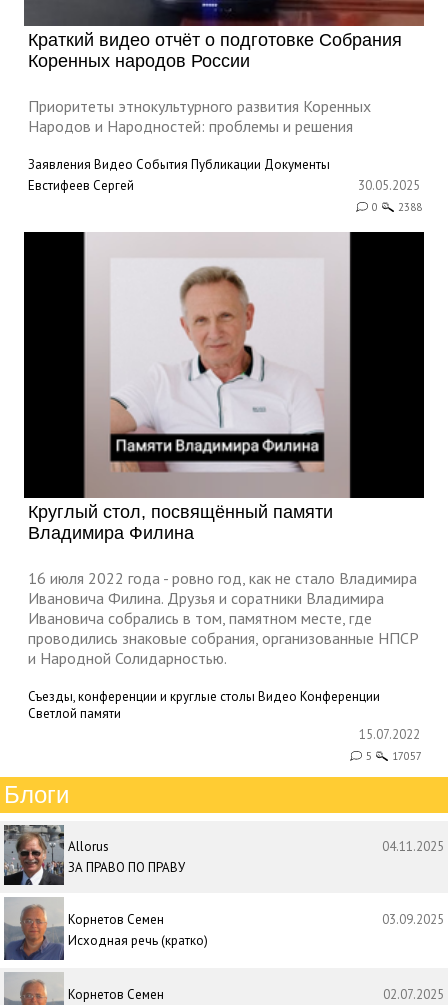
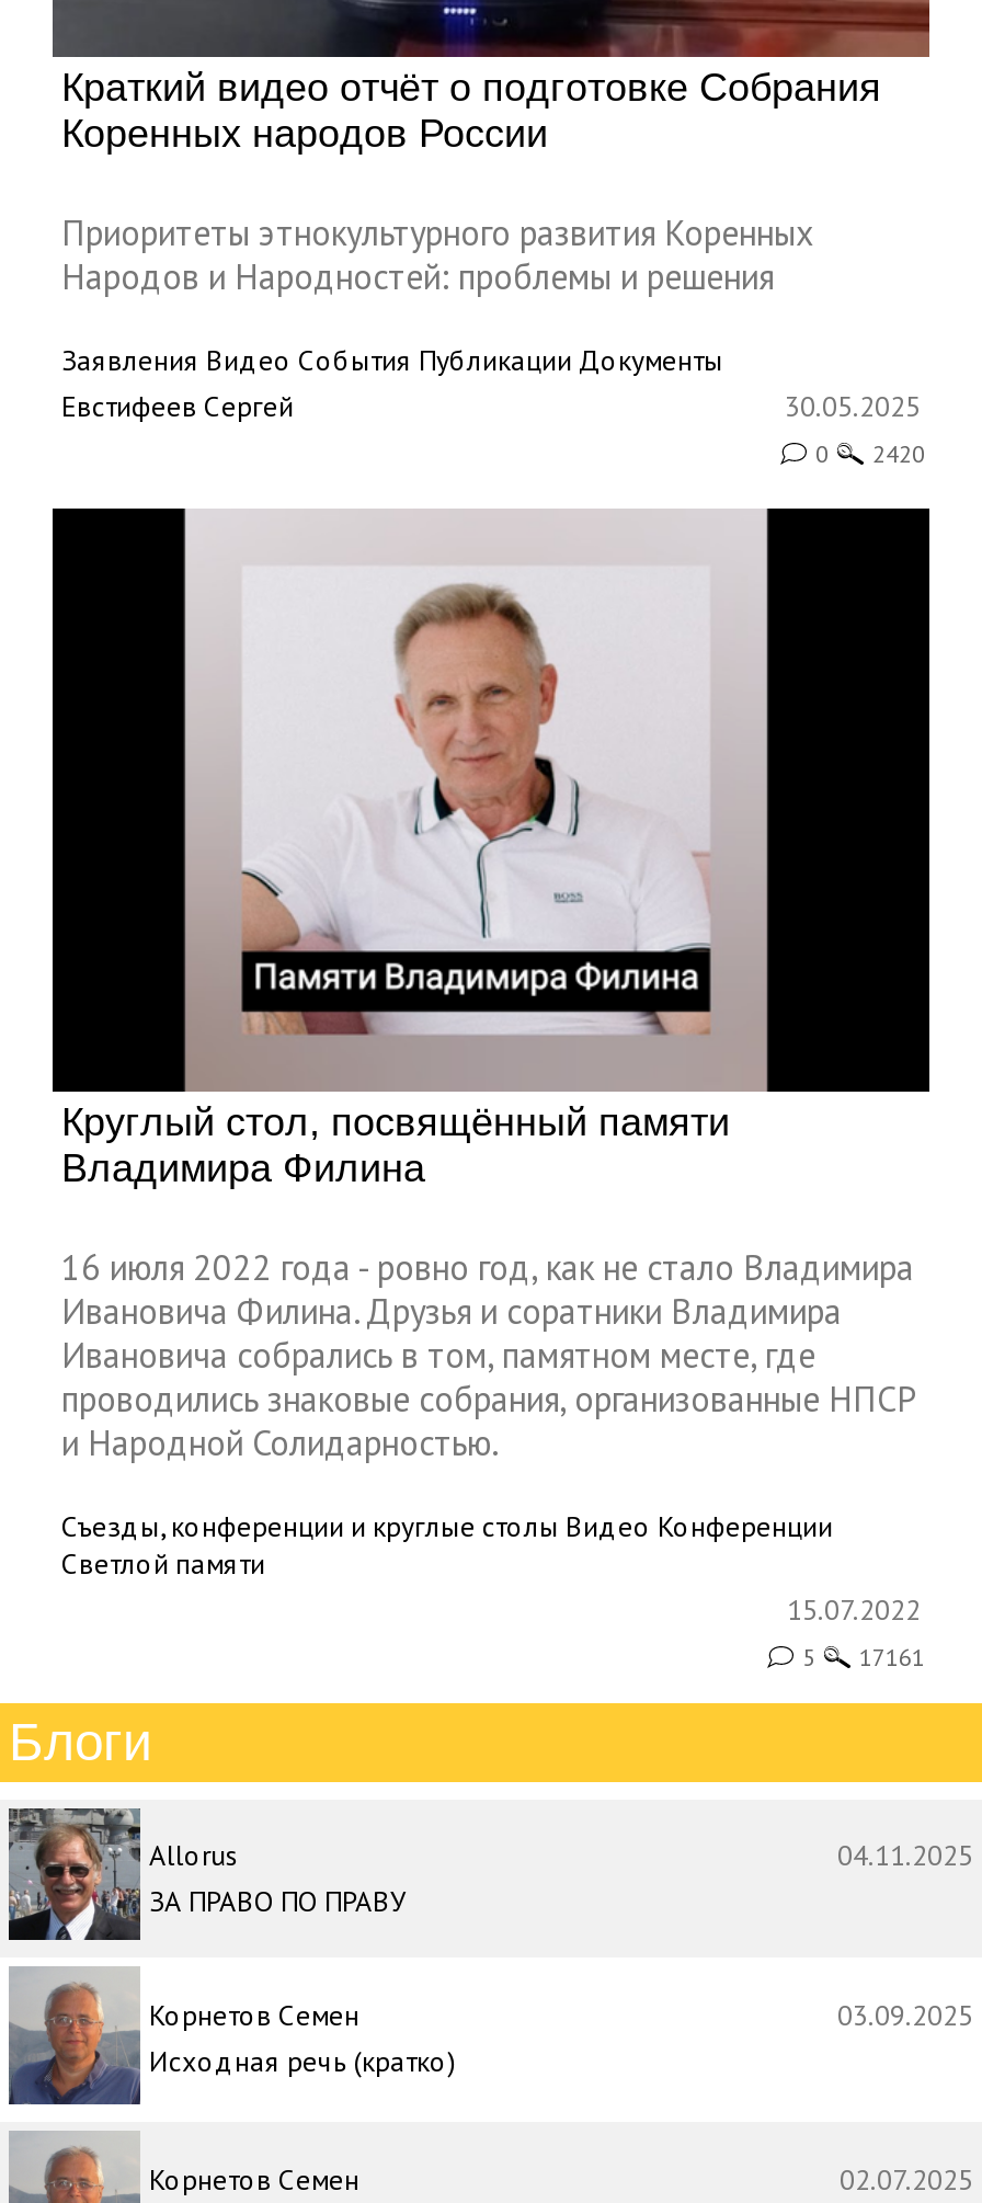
- 0 2388
+ 0 2420

- 5 17057
+ 5 17161
